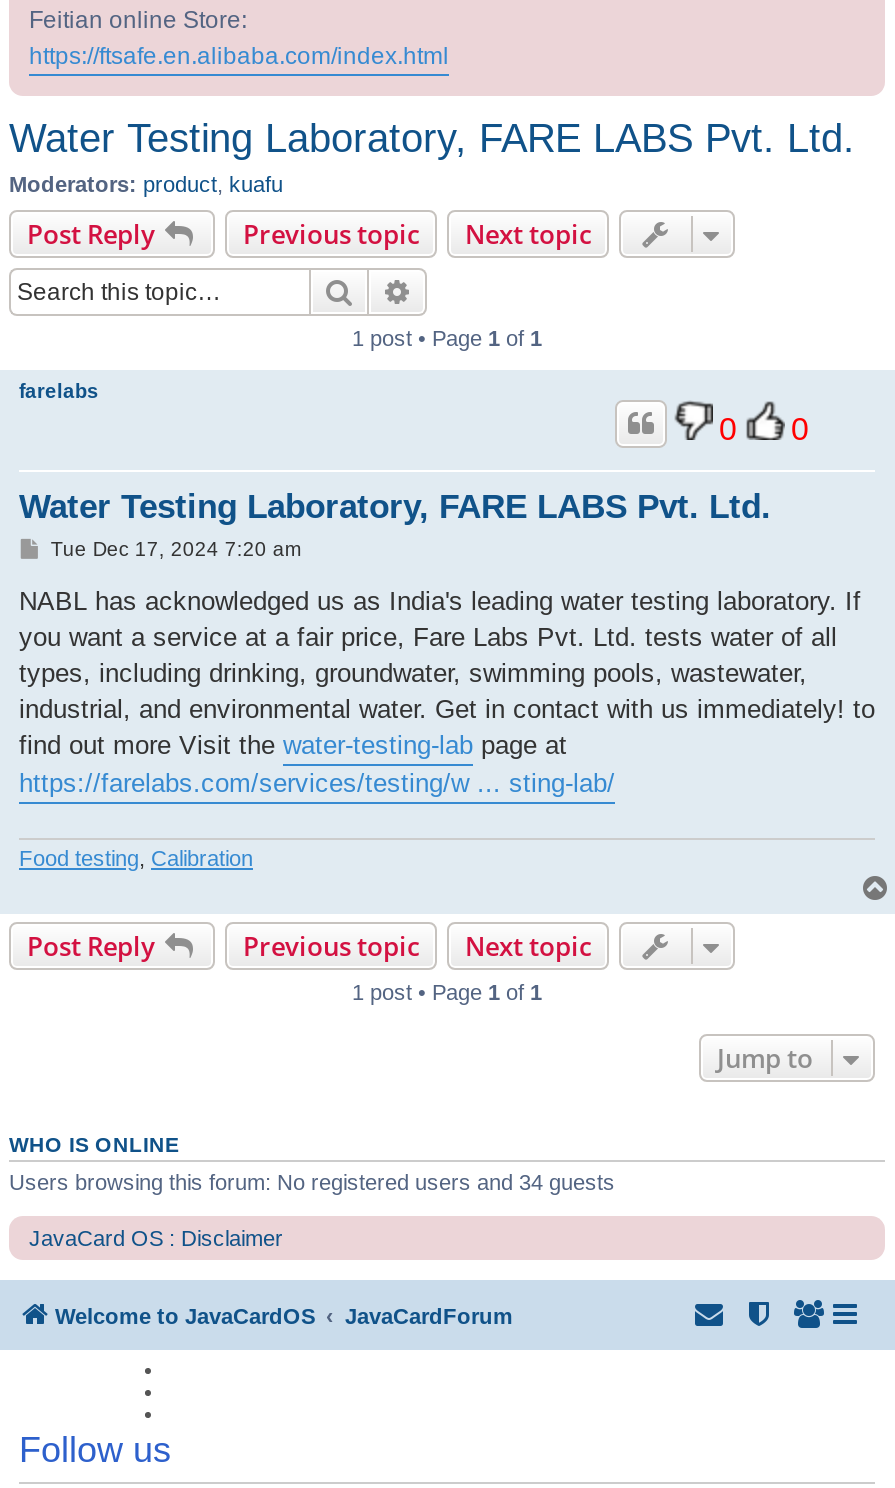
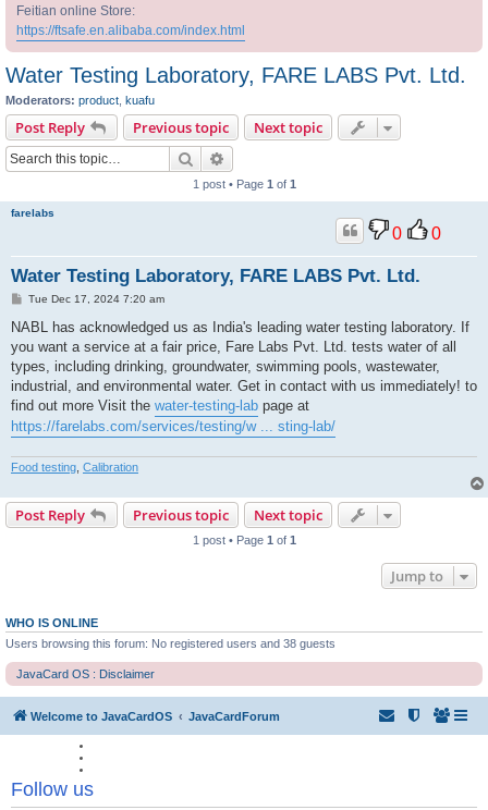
- Users browsing this forum: No registered users and 34 guests
+ Users browsing this forum: No registered users and 38 guests
